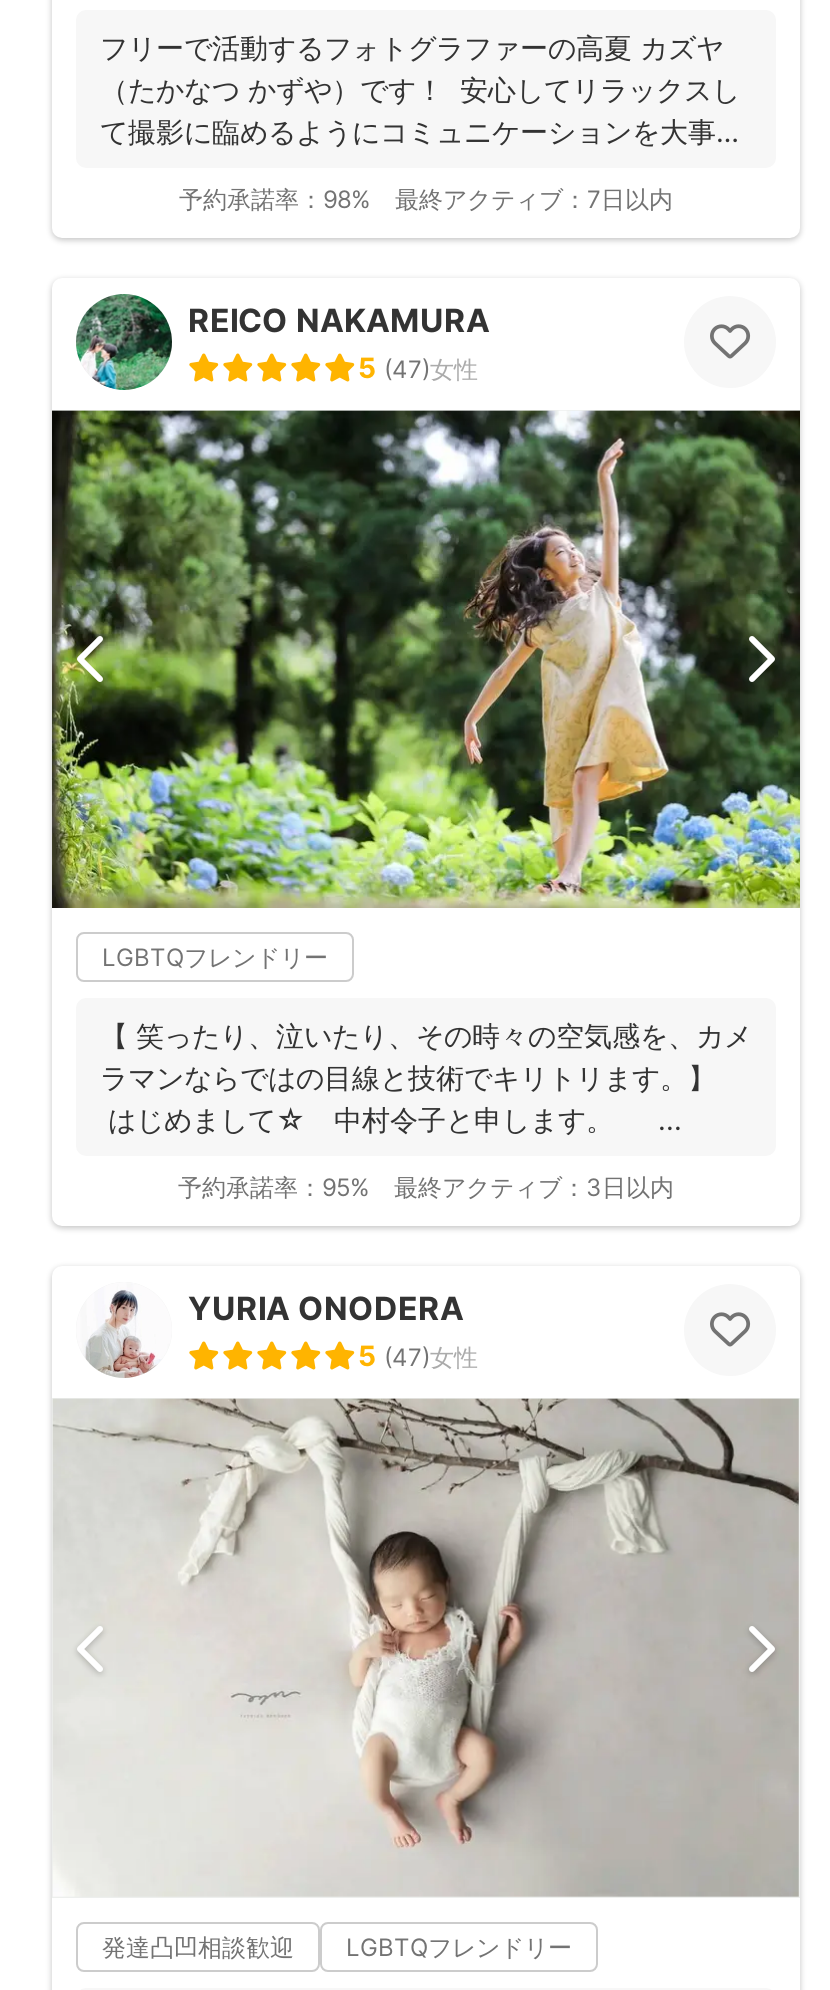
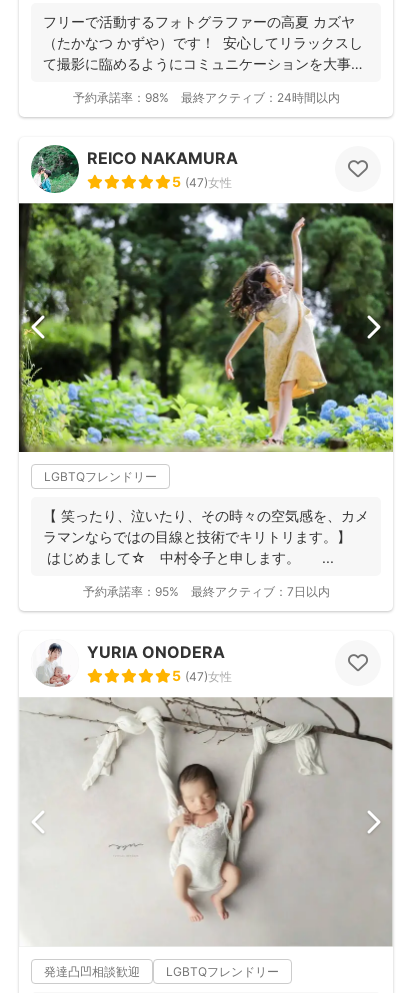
moved down: 最終アクティブ：7日以内

+ 最終アクティブ：24時間以内

- 最終アクティブ：3日以内
